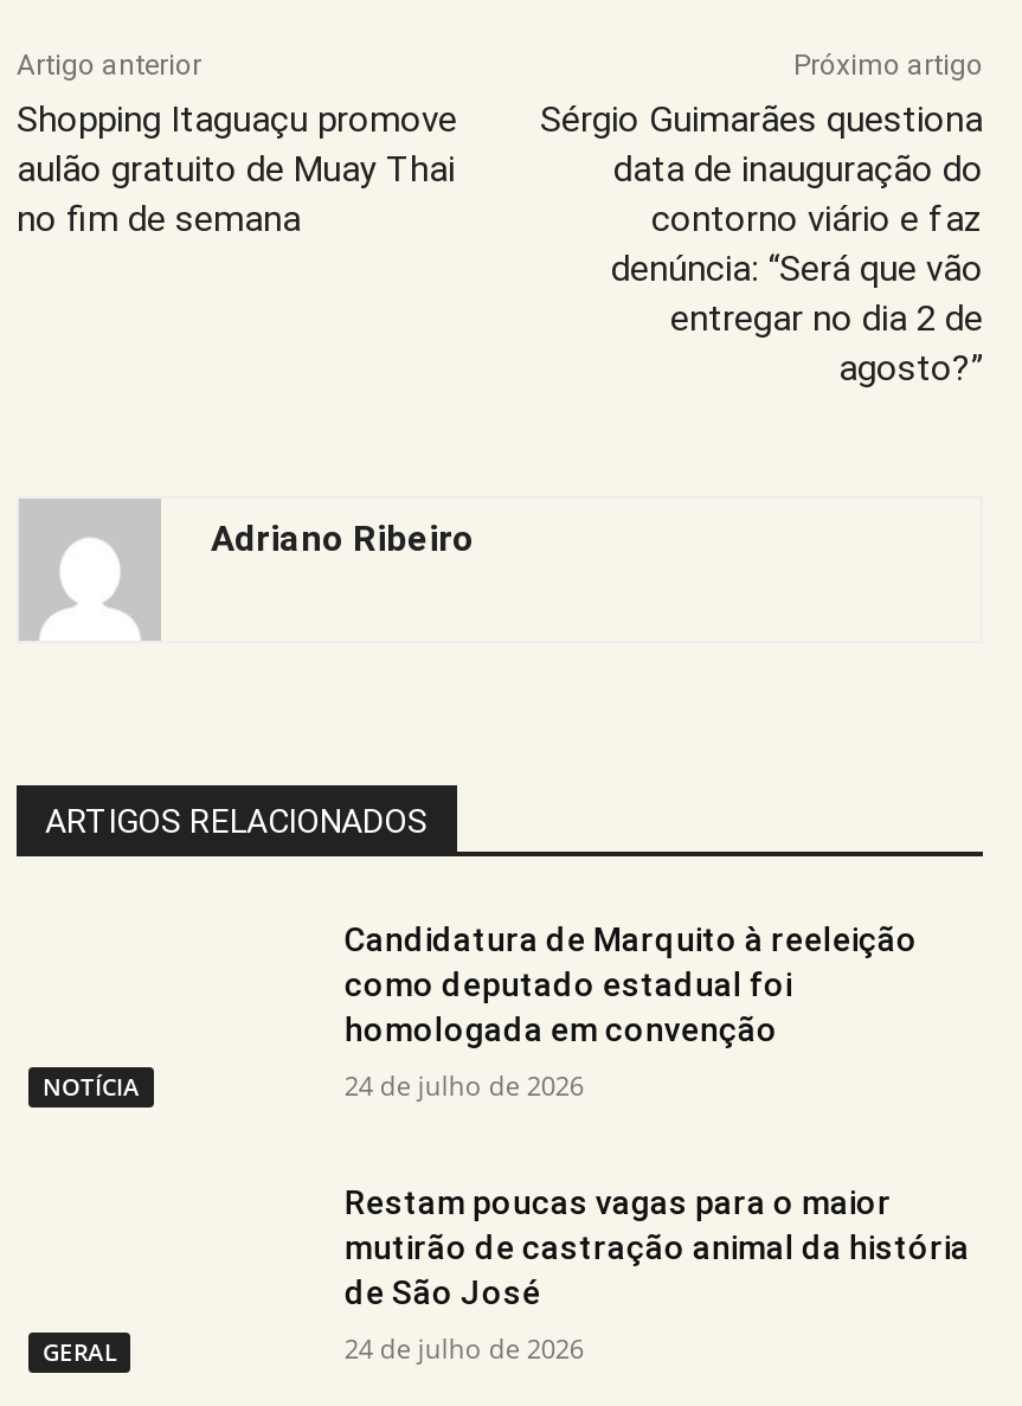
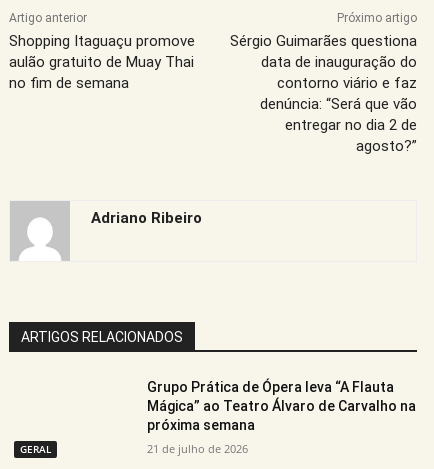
- Candidatura de Marquito à reeleição
- como deputado estadual foi
- homologada em convenção
- 24 de julho de 2026

- NOTÍCIA

- Restam poucas vagas para o maior
- mutirão de castração animal da história
- de São José
+ Grupo Prática de Ópera leva “A Flauta
+ Mágica” ao Teatro Álvaro de Carvalho na
+ próxima semana

- 24 de julho de 2026
+ 21 de julho de 2026
